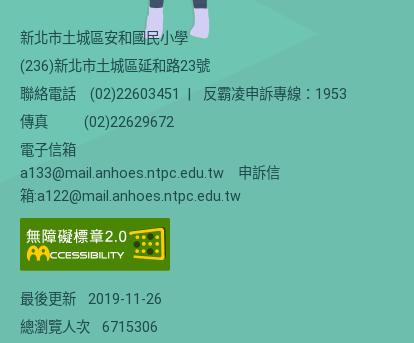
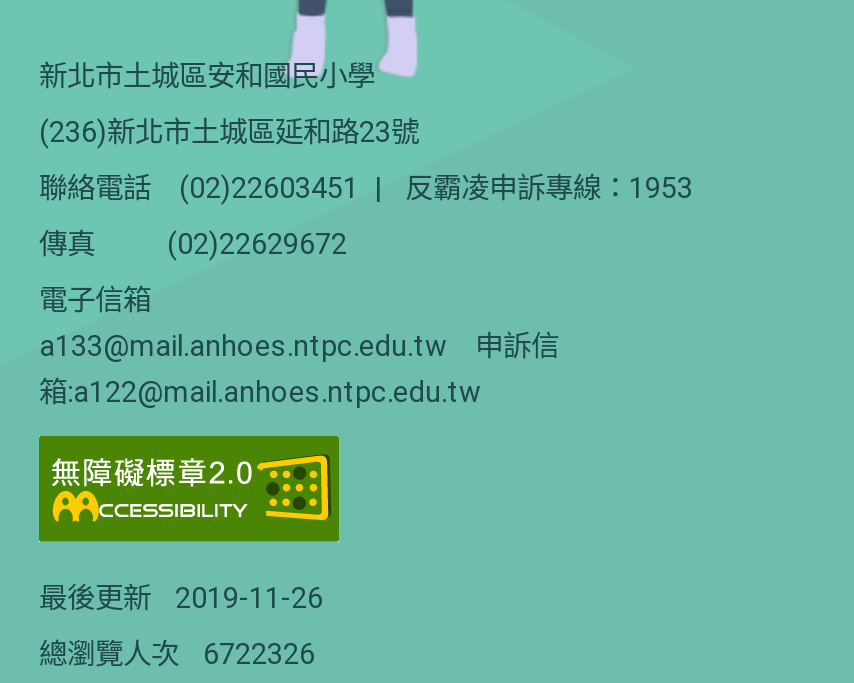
- 總瀏覽人次 6715306
+ 總瀏覽人次 6722326
